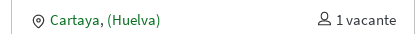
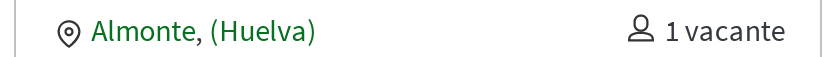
- Cartaya, (Huelva)
+ Almonte, (Huelva)
